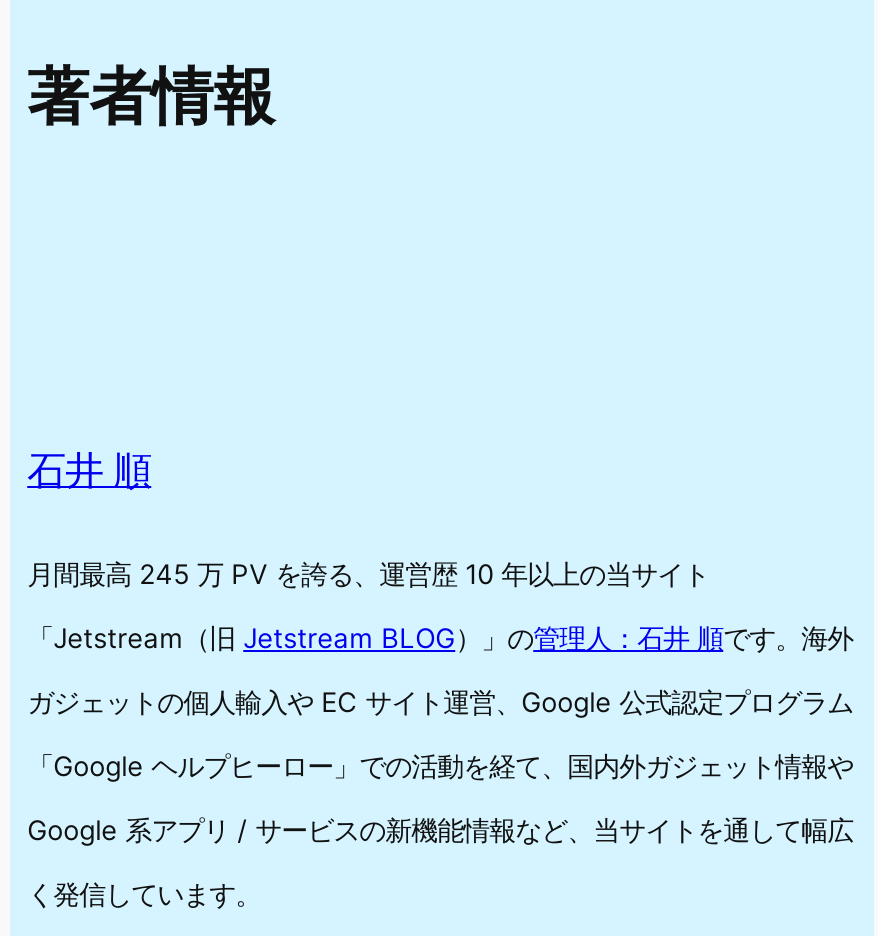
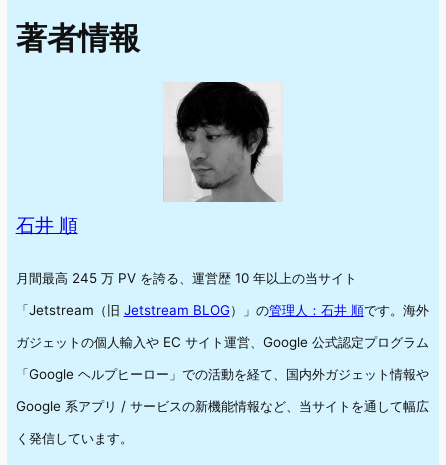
+ [image]
